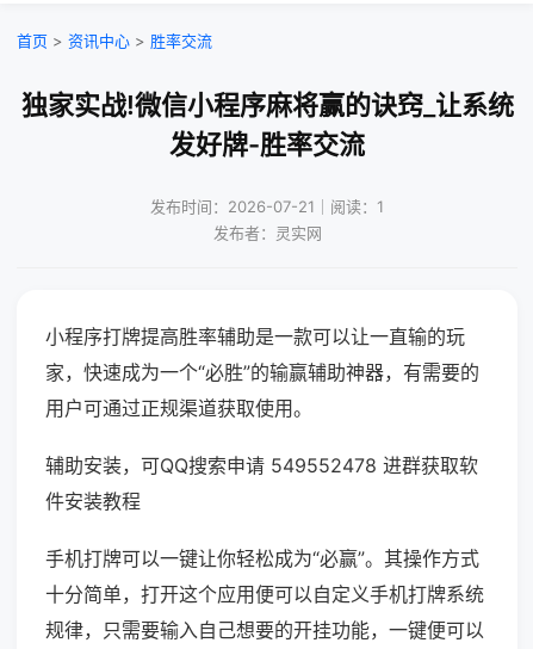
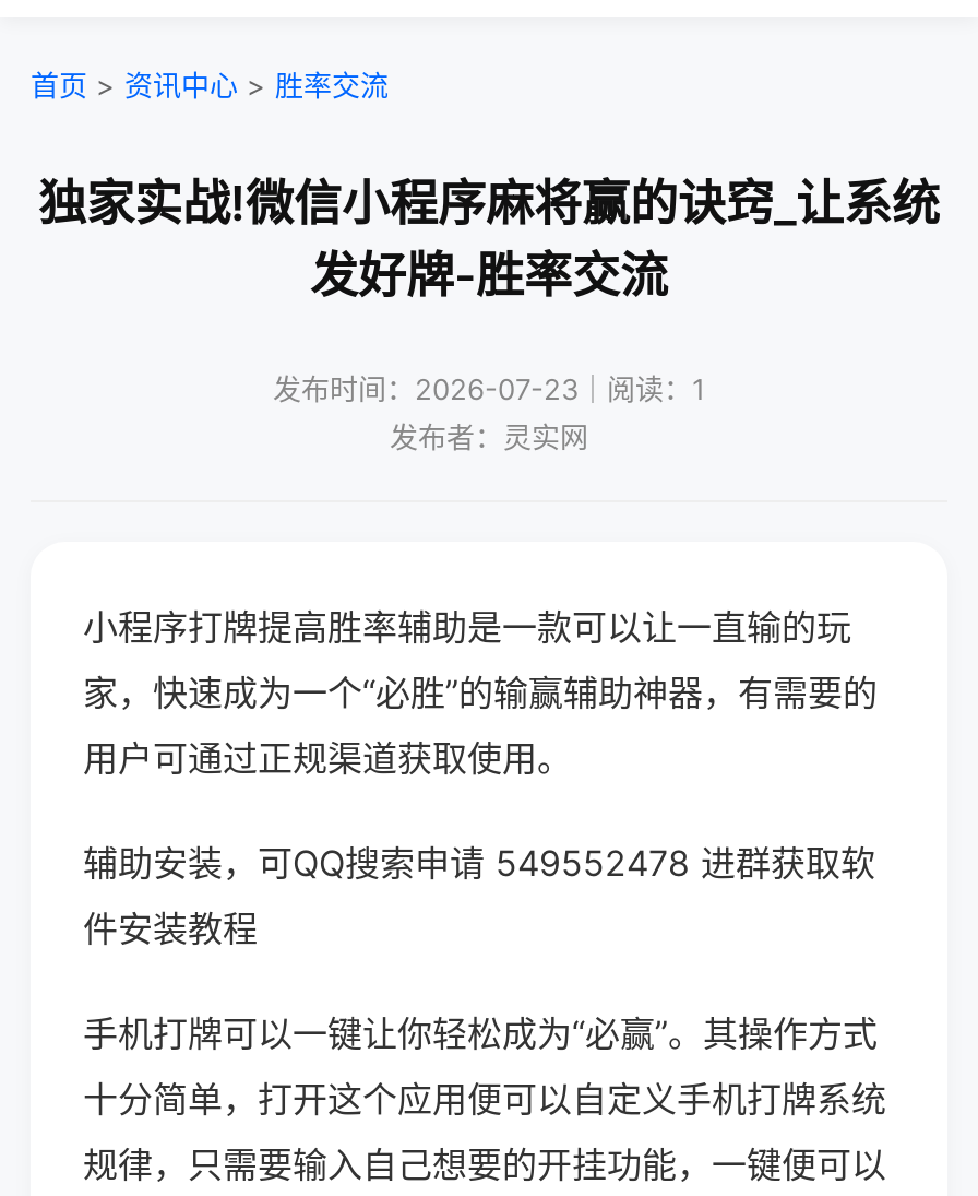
- 发布时间：2026-07-21｜阅读：1
+ 发布时间：2026-07-23｜阅读：1
